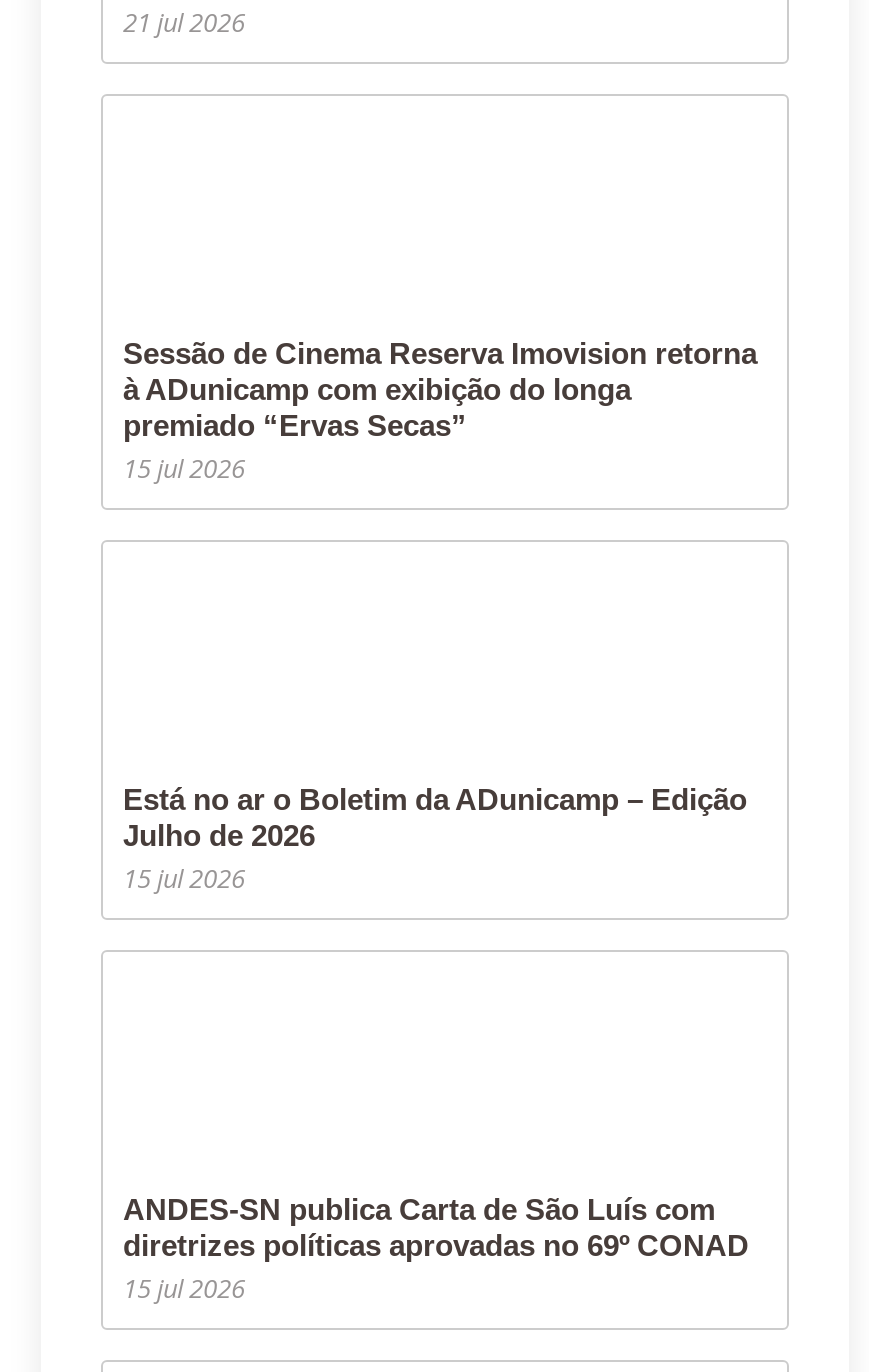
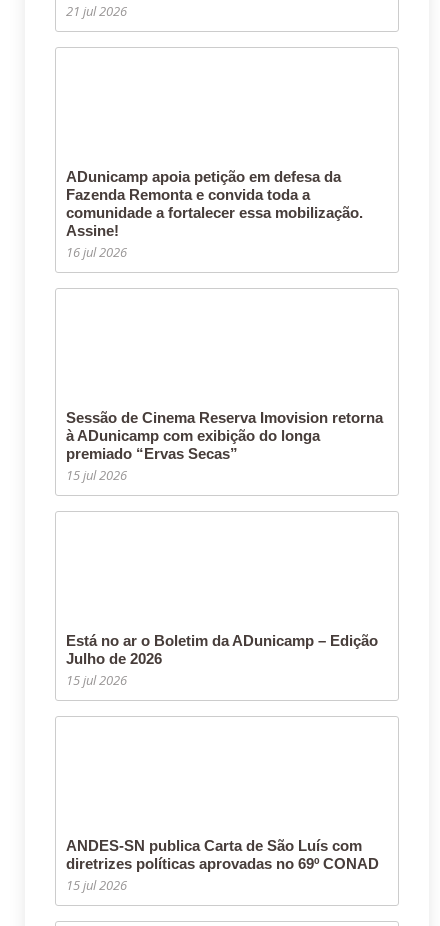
+ ADunicamp apoia petição em defesa da
+ Fazenda Remonta e convida toda a
+ comunidade a fortalecer essa mobilização.
+ Assine!
+ 16 jul 2026
